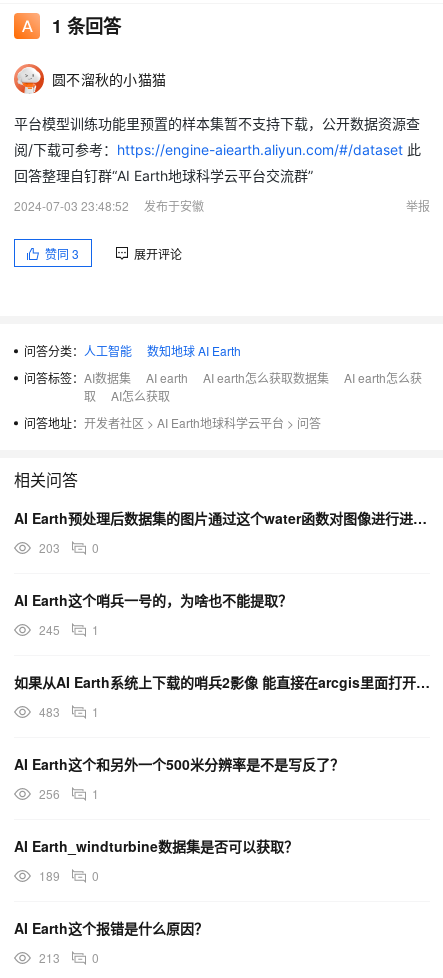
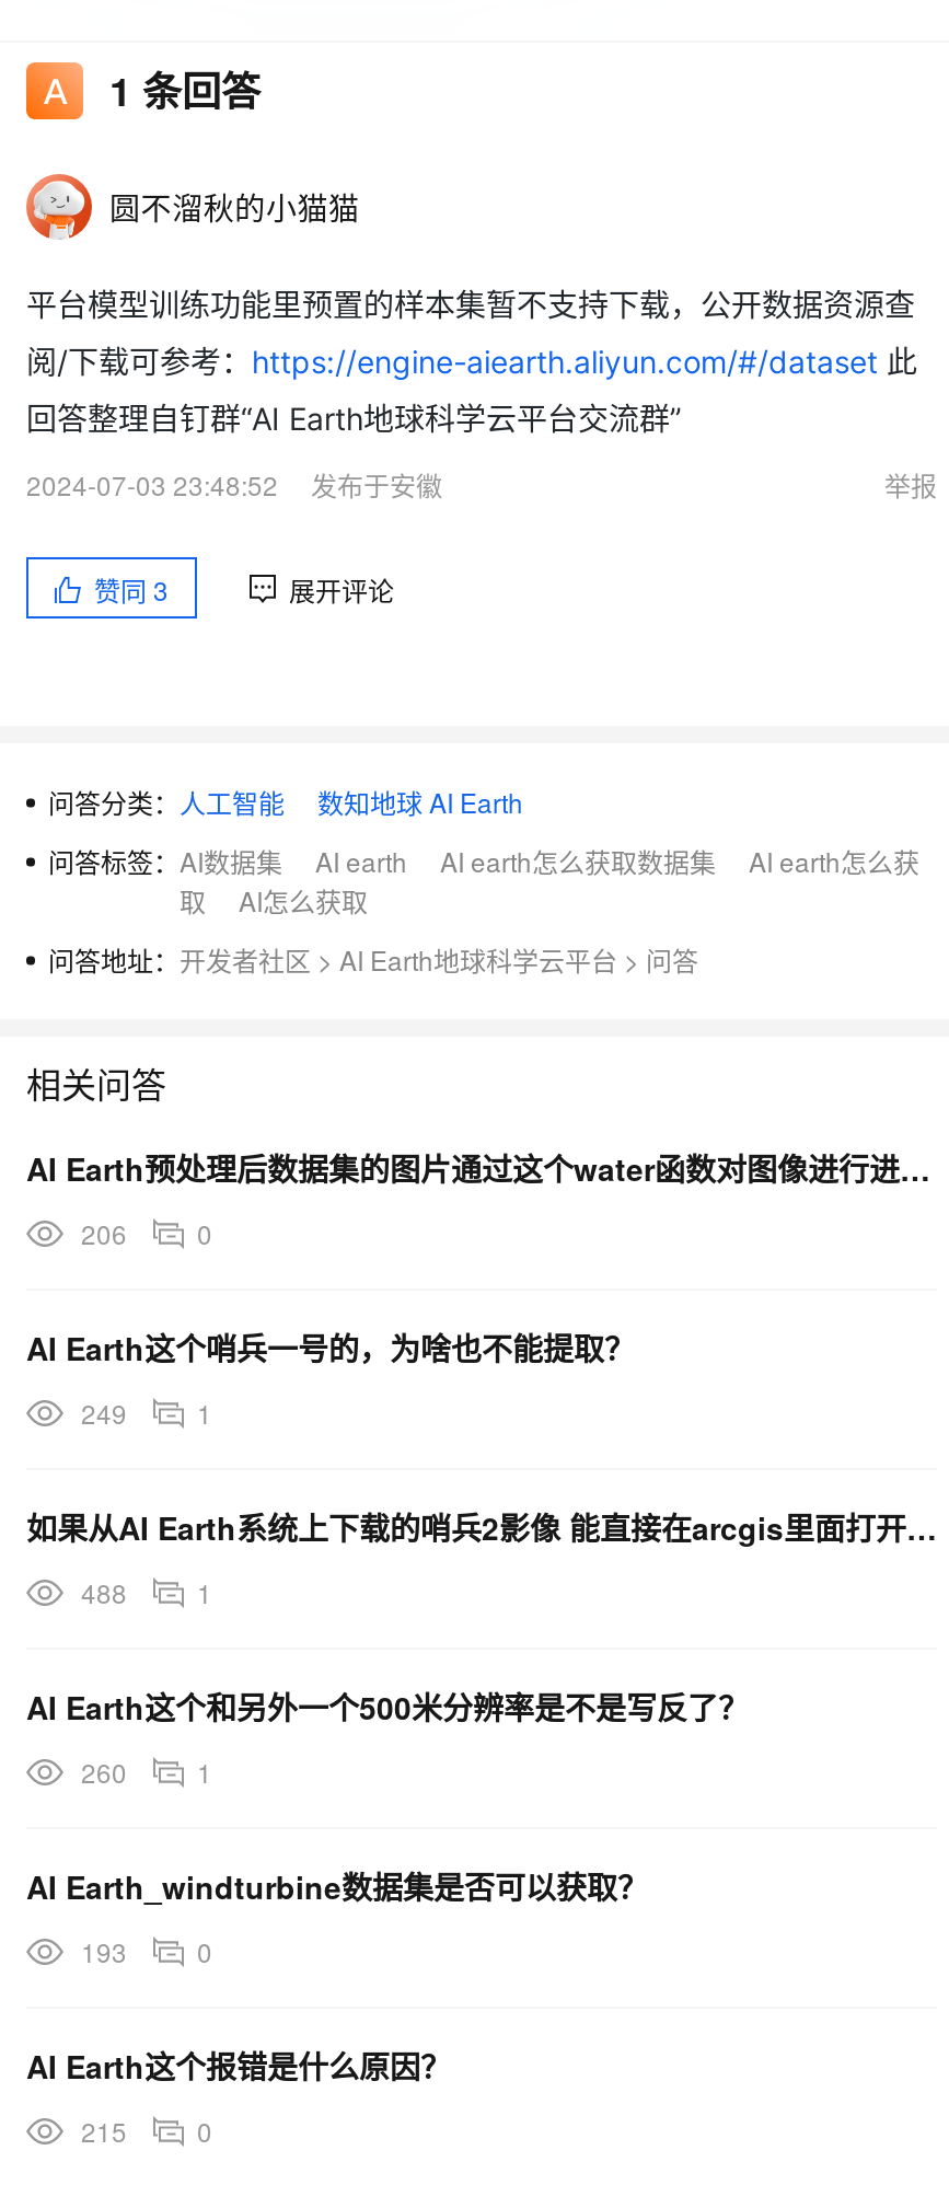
- 203 0
+ 206 0

- 245 1
+ 249 1

- 483 1
+ 488 1

- 256 1
+ 260 1

- 189 0
+ 193 0

- 213 0
+ 215 0
